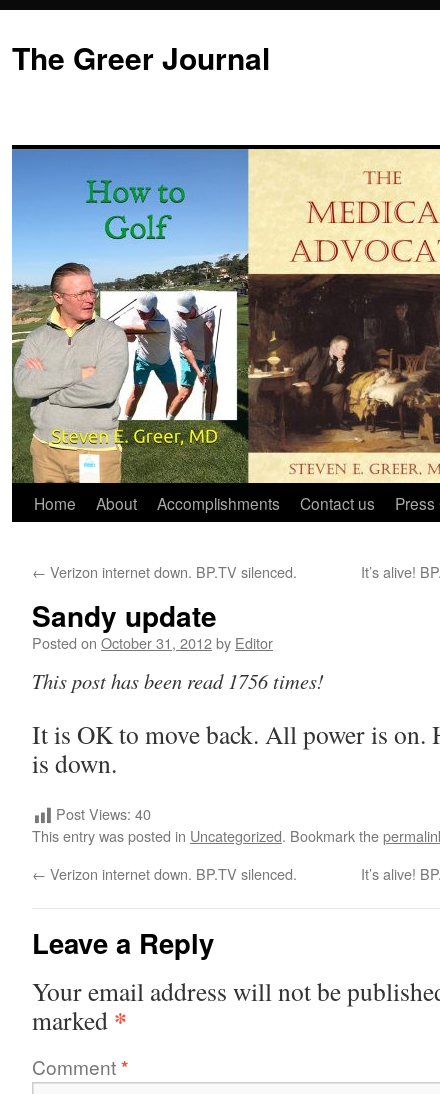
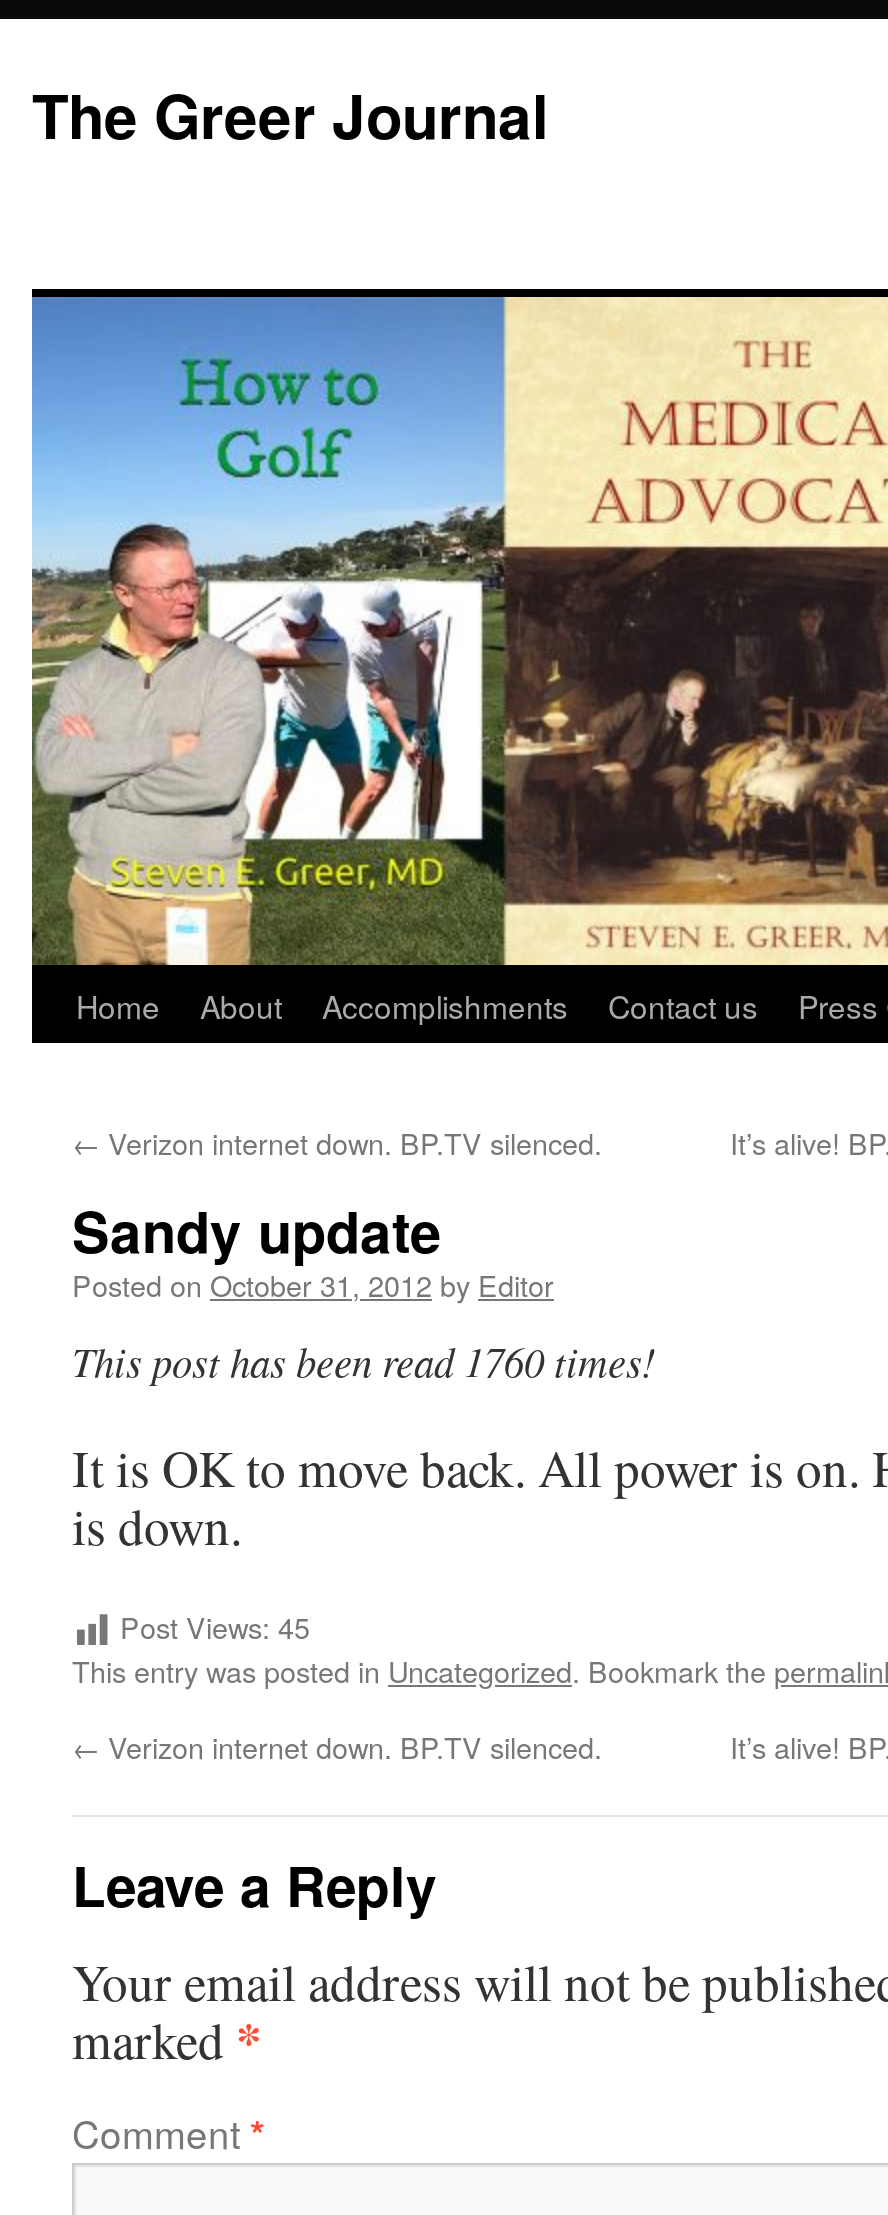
- This post has been read 1756 times!
+ This post has been read 1760 times!

- Post Views: 40
+ Post Views: 45
